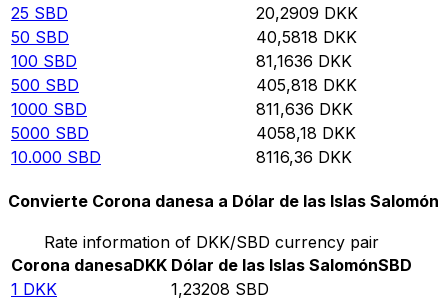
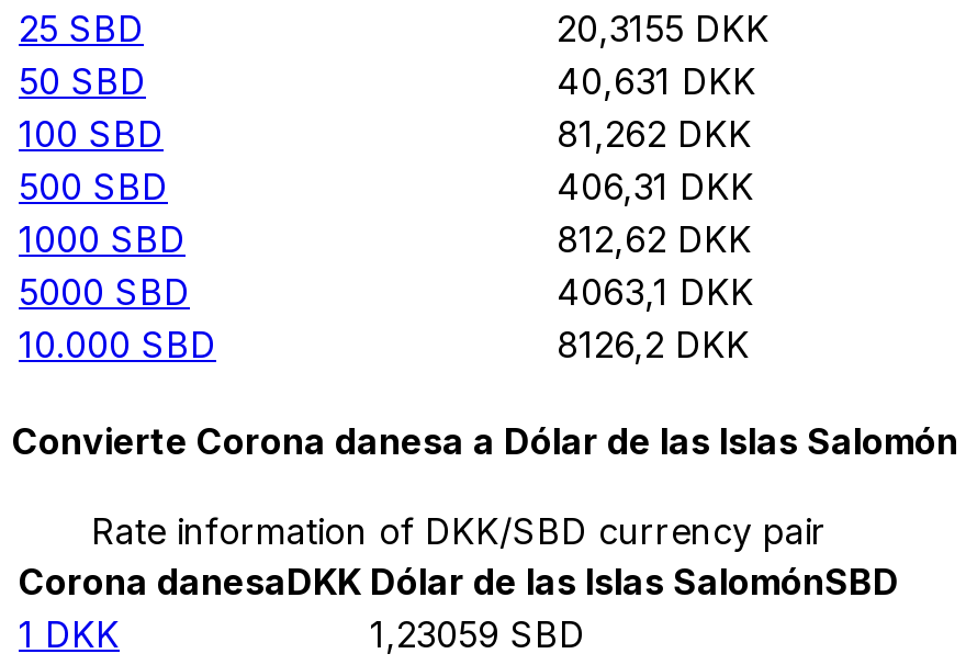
- 20,2909 DKK
+ 20,3155 DKK

- 40,5818 DKK
+ 40,631 DKK

- 81,1636 DKK
+ 81,262 DKK

- 405,818 DKK
+ 406,31 DKK

- 811,636 DKK
+ 812,62 DKK

- 4058,18 DKK
+ 4063,1 DKK

- 8116,36 DKK
+ 8126,2 DKK

- 1,23208 SBD
+ 1,23059 SBD
